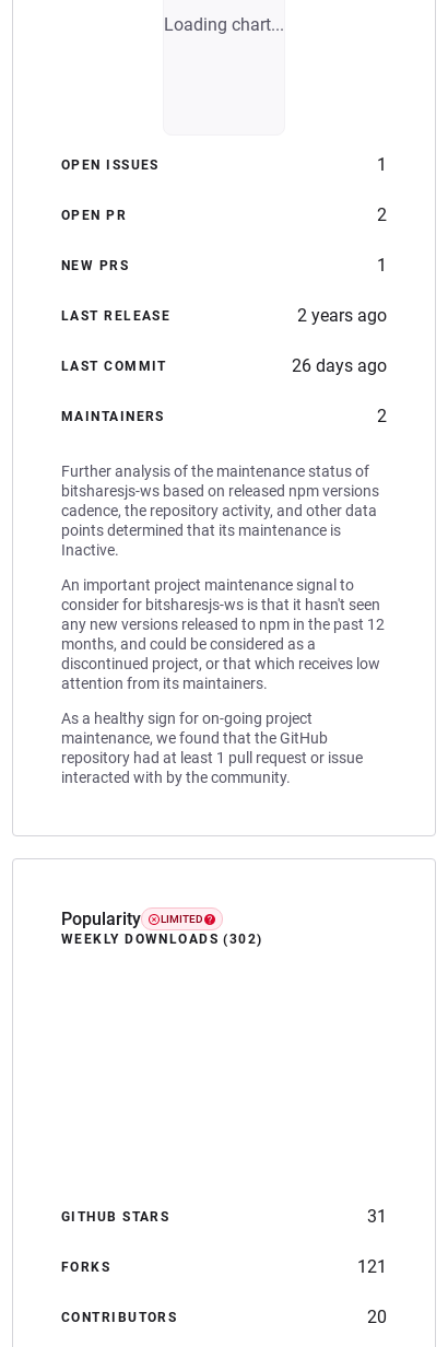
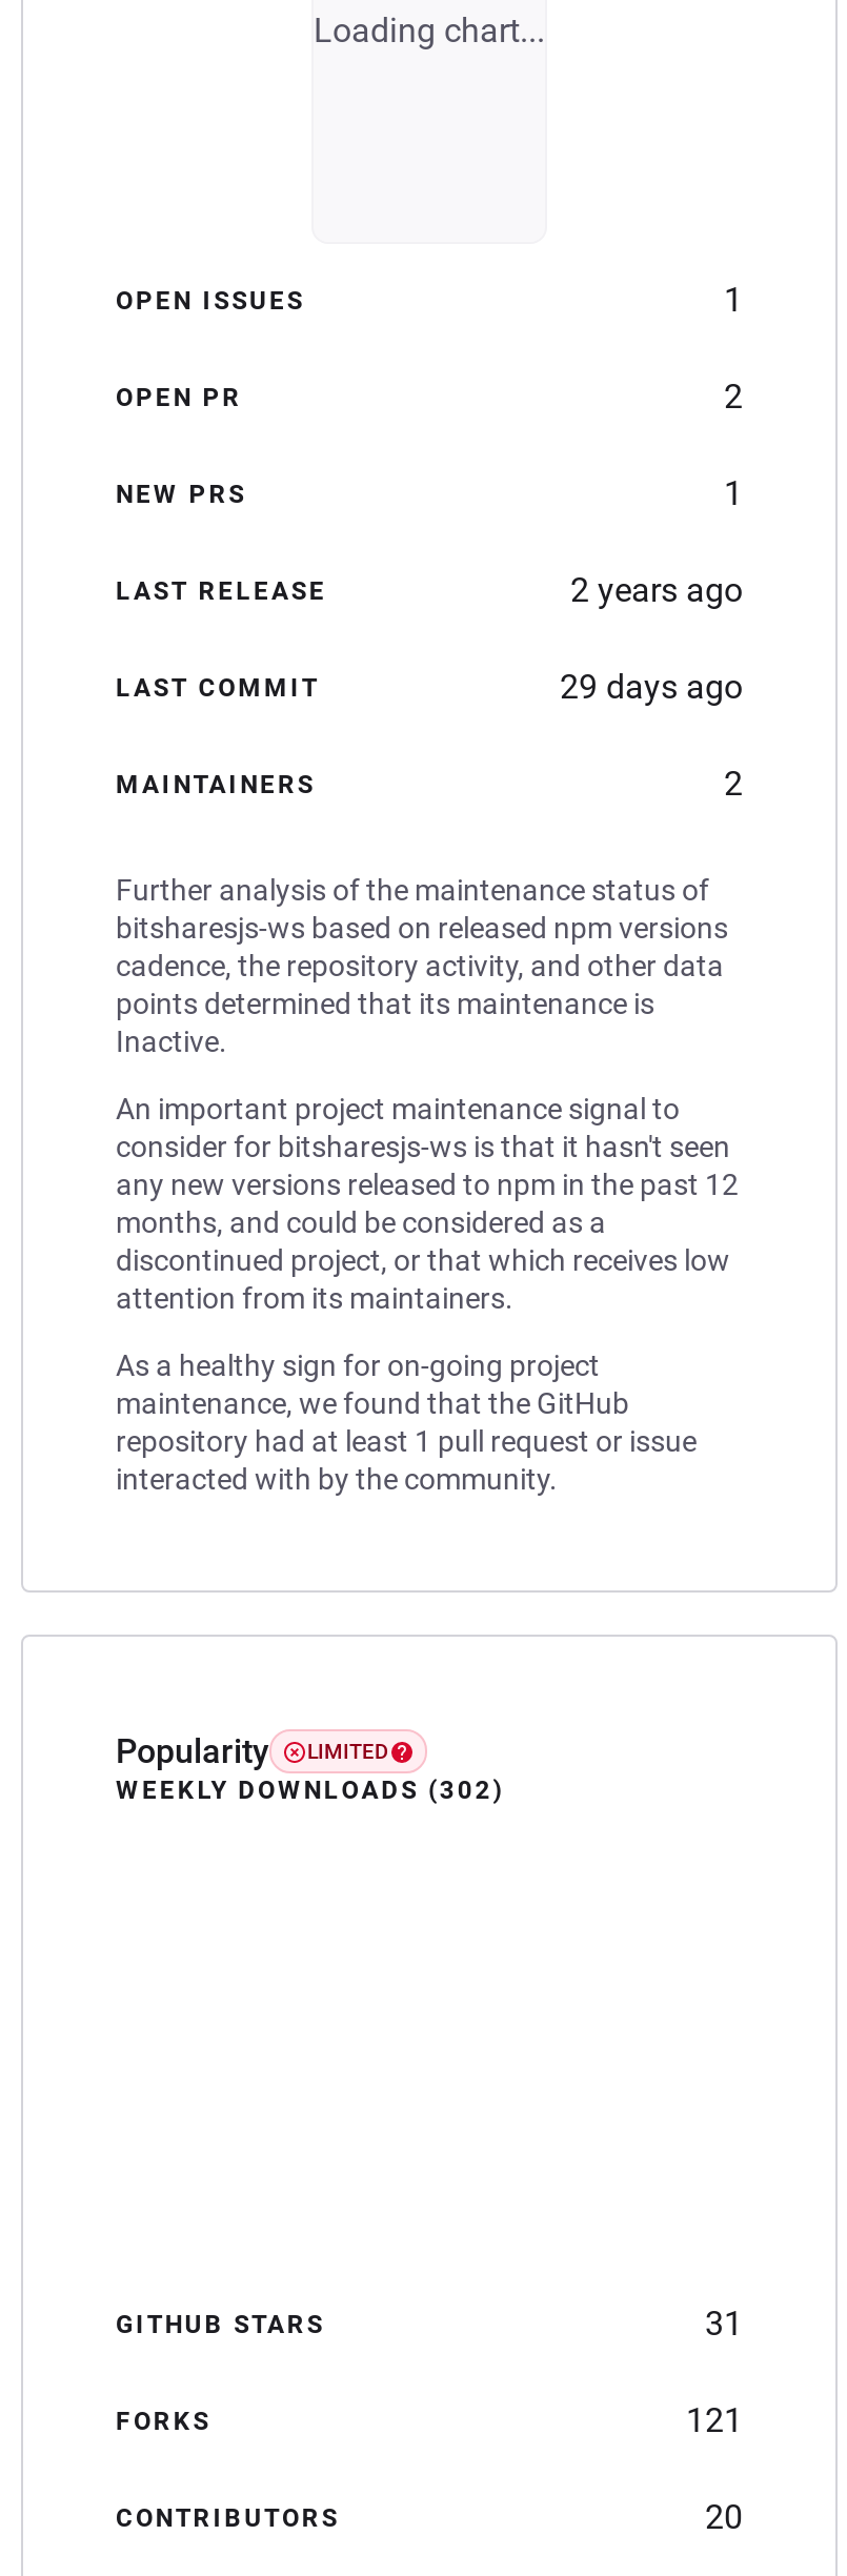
- 26 days ago
+ 29 days ago
